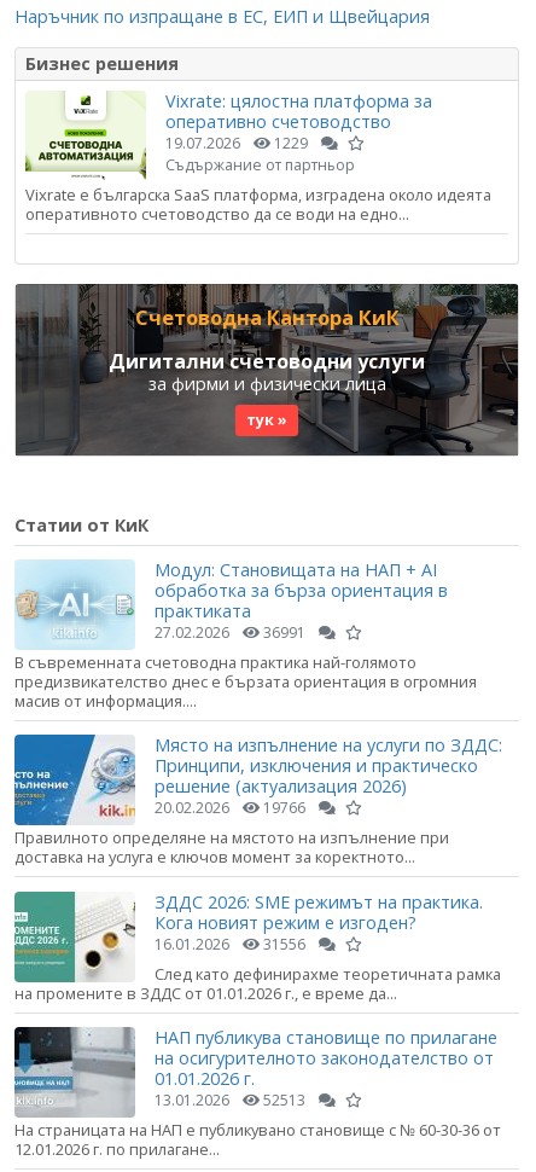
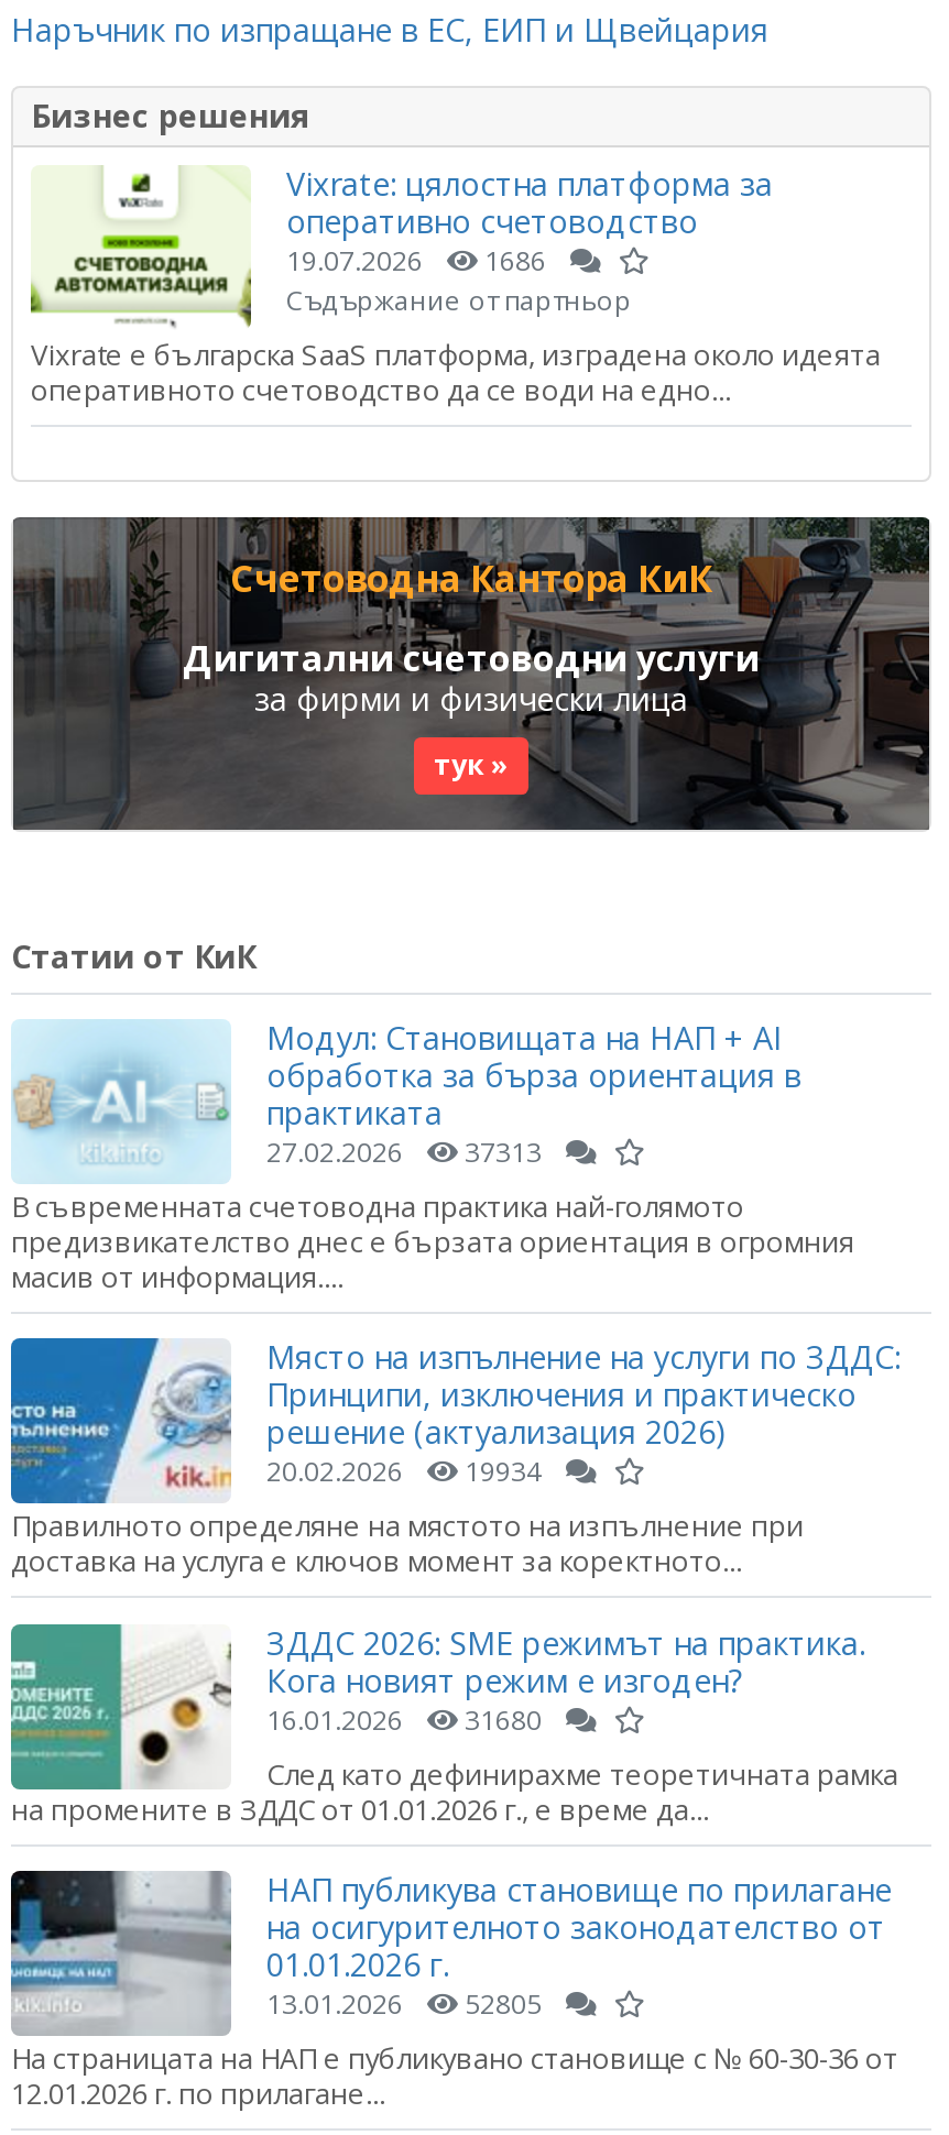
- 19.07.2026 1229
+ 19.07.2026 1686

- 27.02.2026 36991
+ 27.02.2026 37313

- 20.02.2026 19766
+ 20.02.2026 19934

- 16.01.2026 31556
+ 16.01.2026 31680

- 13.01.2026 52513
+ 13.01.2026 52805
